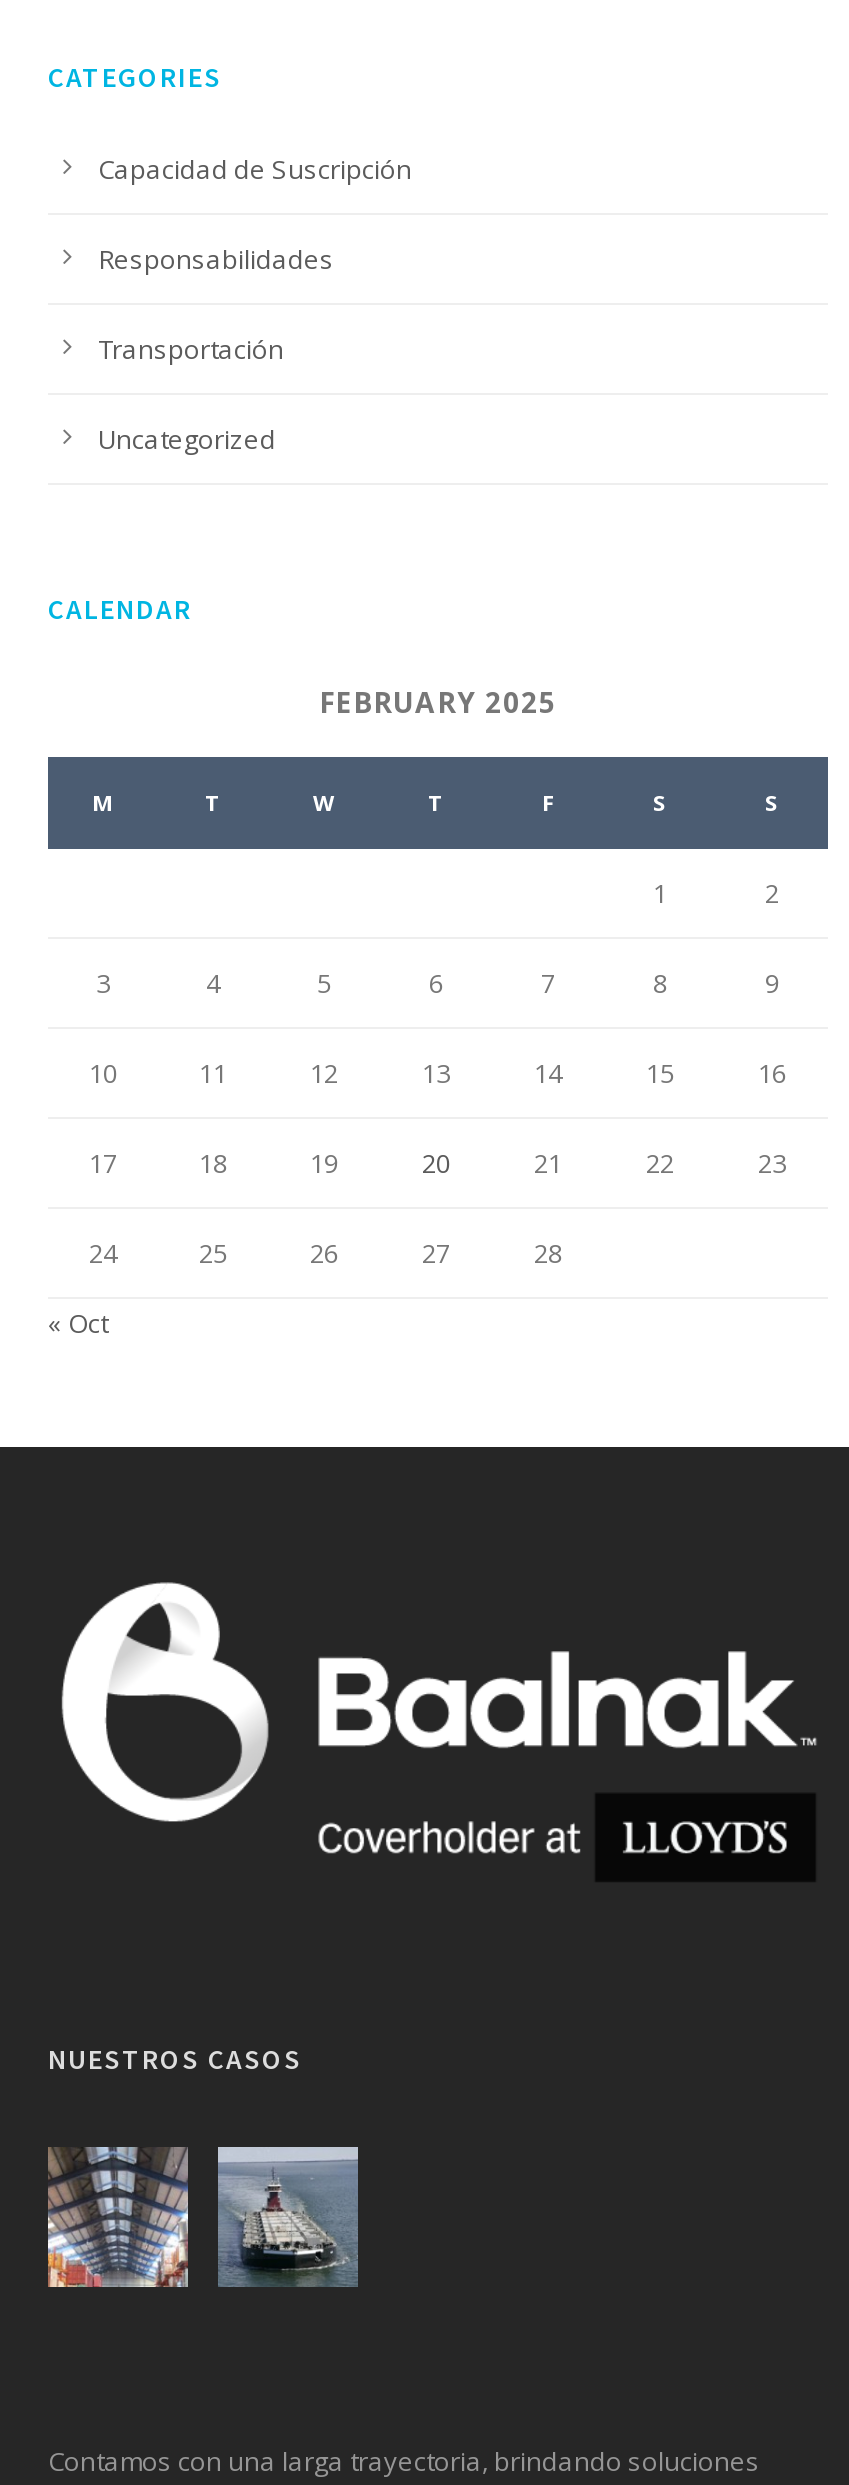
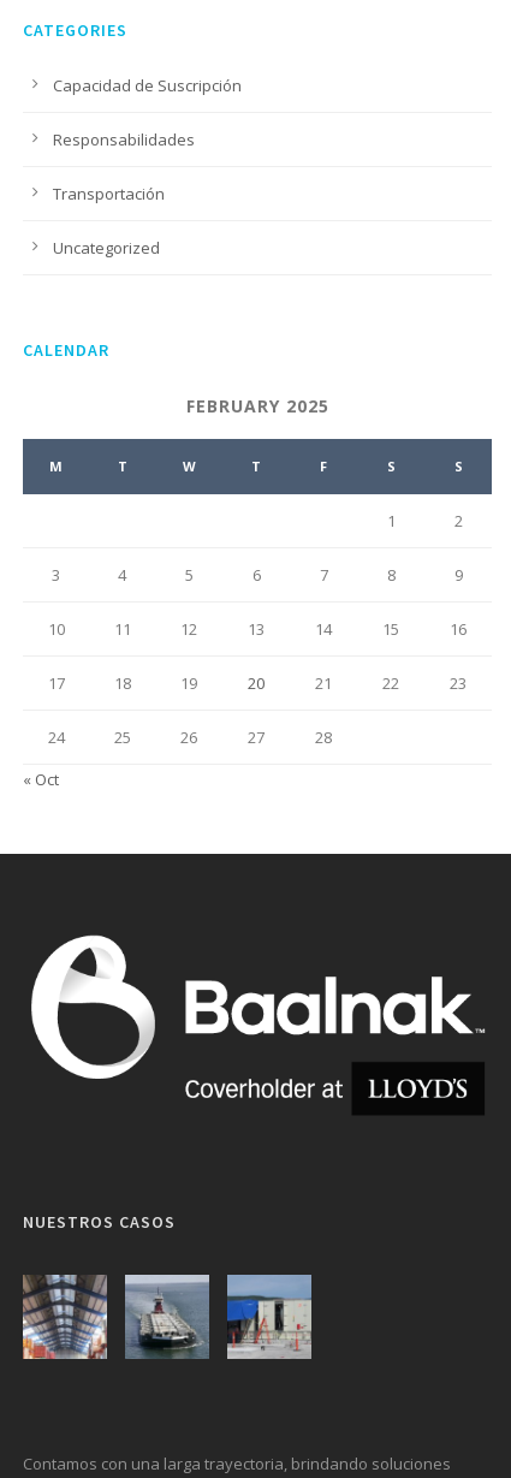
+ [image]
